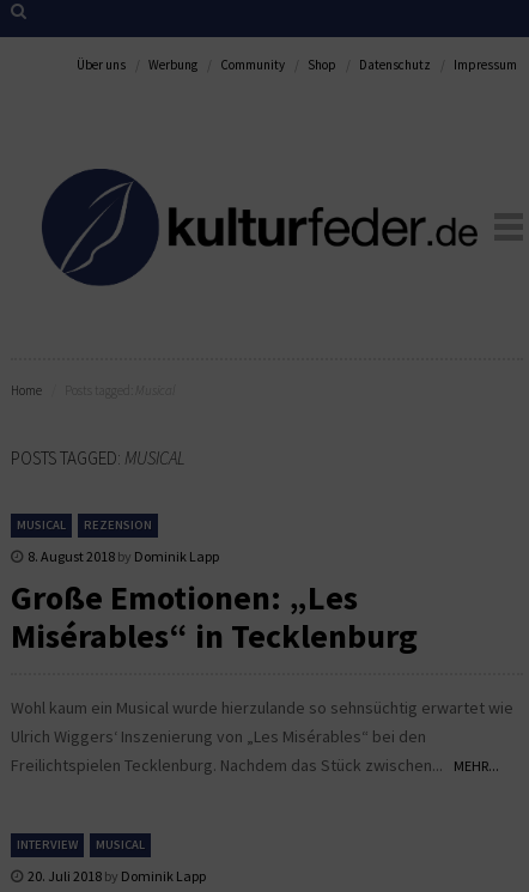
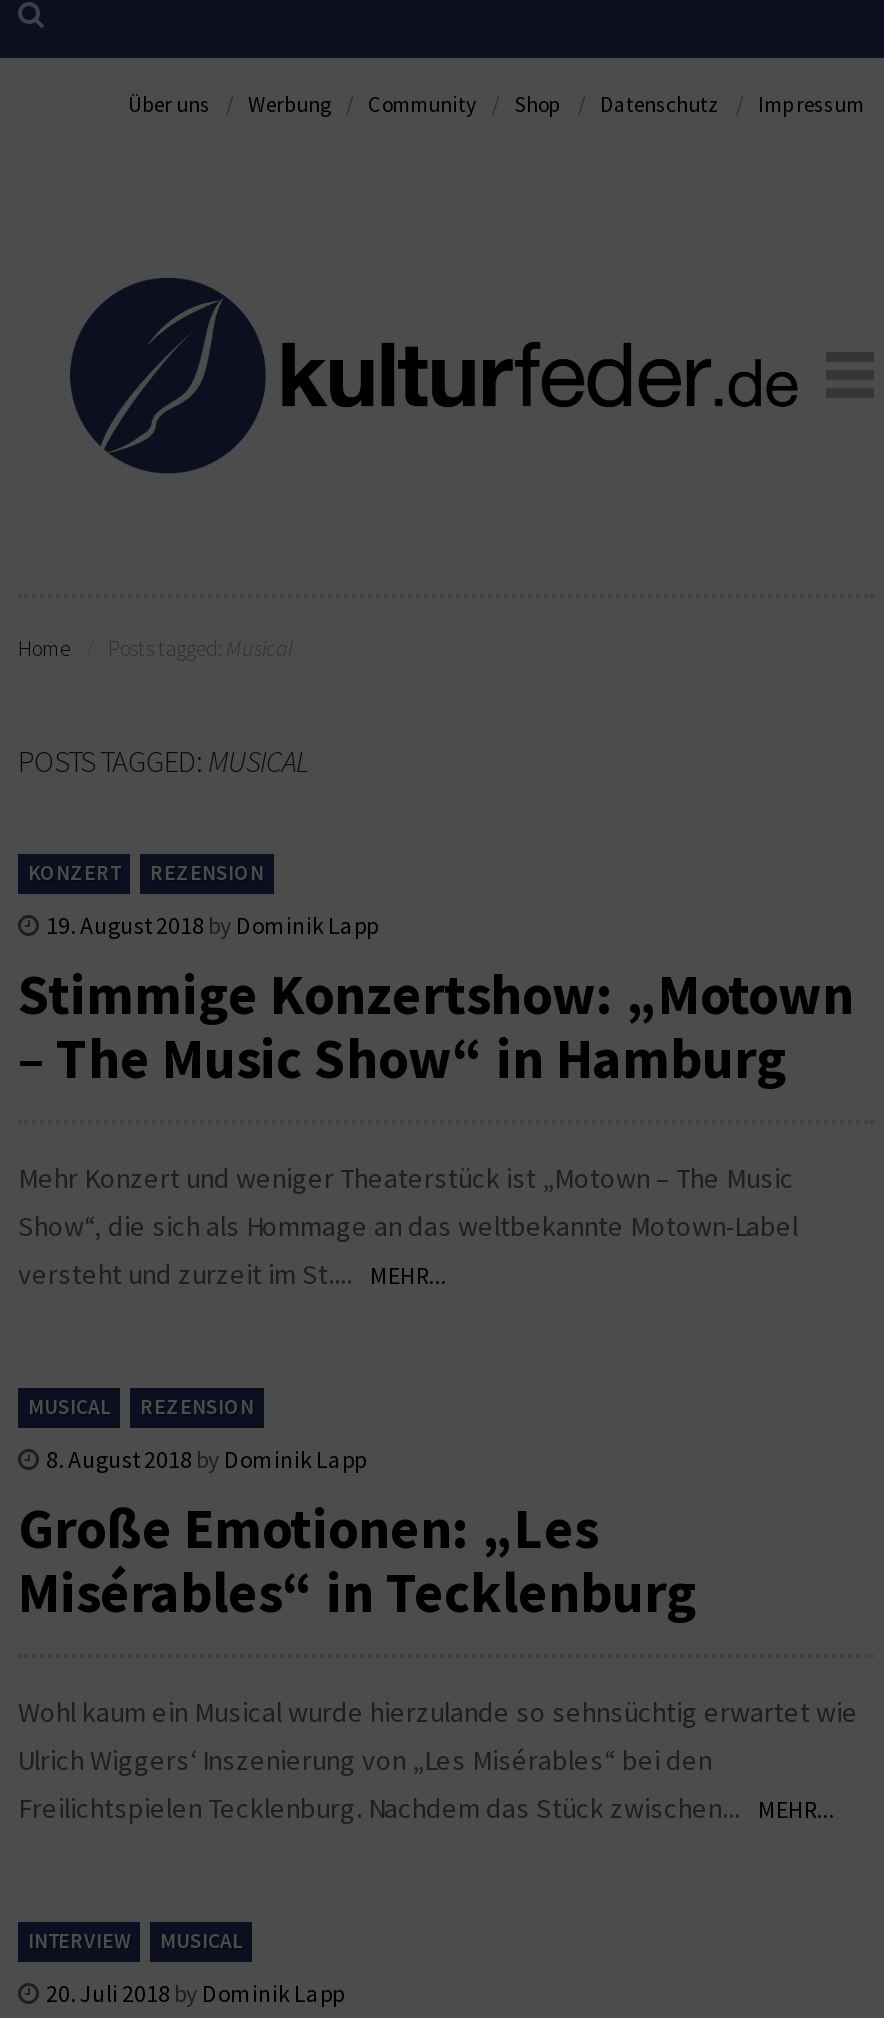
+ KONZERT
+ REZENSION
+ 19. August 2018 by Dominik Lapp
+ Stimmige Konzertshow: „Motown
+ – The Music Show“ in Hamburg
+ Mehr Konzert und weniger Theaterstück ist „Motown – The Music
+ Show“, die sich als Hommage an das weltbekannte Motown-Label
+ versteht und zurzeit im St.... MEHR...
